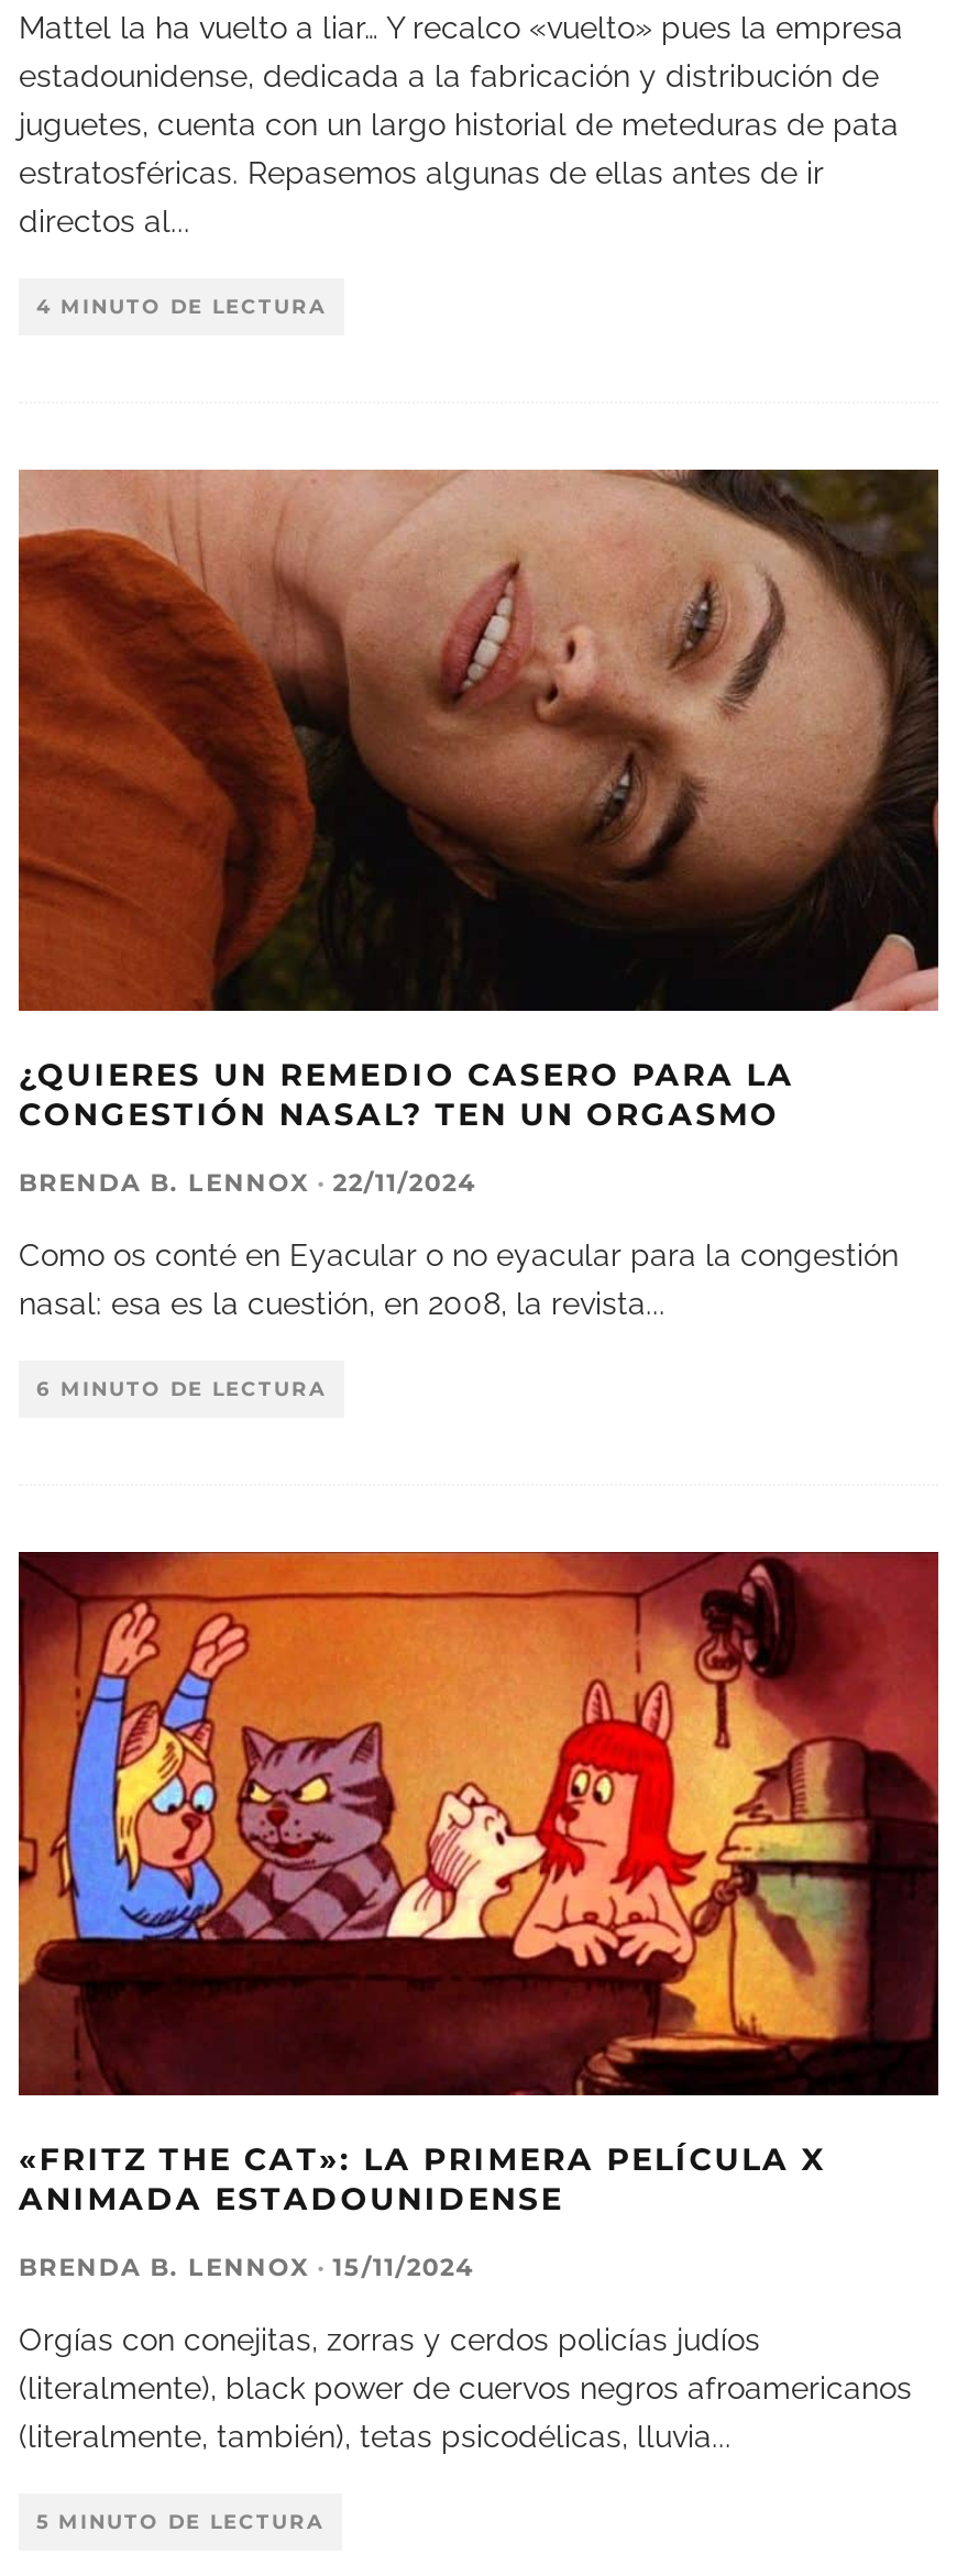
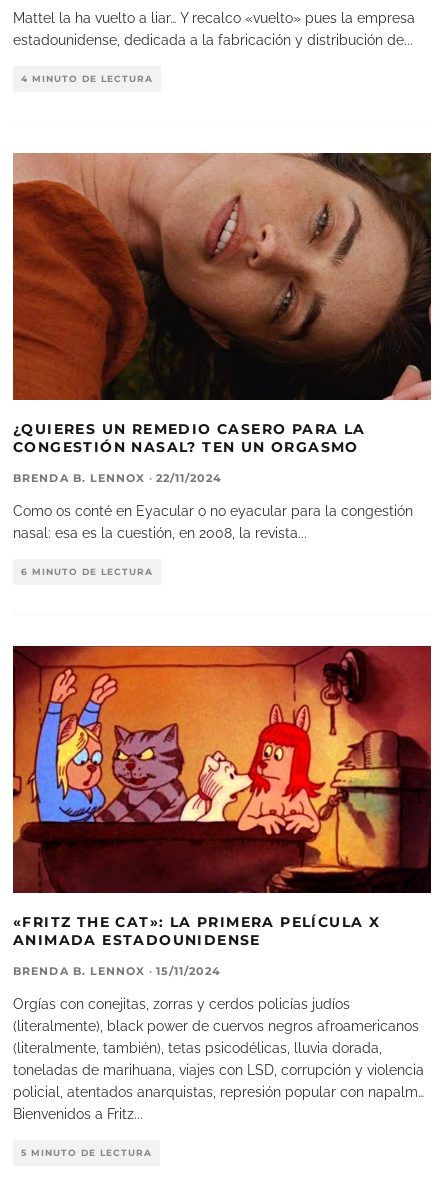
- estadounidense, dedicada a la fabricación y distribución de
- juguetes, cuenta con un largo historial de meteduras de pata
- estratosféricas. Repasemos algunas de ellas antes de ir
- directos al...
+ estadounidense, dedicada a la fabricación y distribución de...

moved up: [image] | 4 MINUTO DE LECTURA | ¿QUIERES UN REMEDIO CASERO PARA LA | ... | Orgías con conejitas, zorras y cerdos policías judíos | (literalmente), black power de cuervos negros afroamericanos

- (literalmente, también), tetas psicodélicas, lluvia...
+ (literalmente, también), tetas psicodélicas, lluvia dorada,
+ toneladas de marihuana, viajes con LSD, corrupción y violencia
+ policial, atentados anarquistas, represión popular con napalm…
+ Bienvenidos a Fritz...
